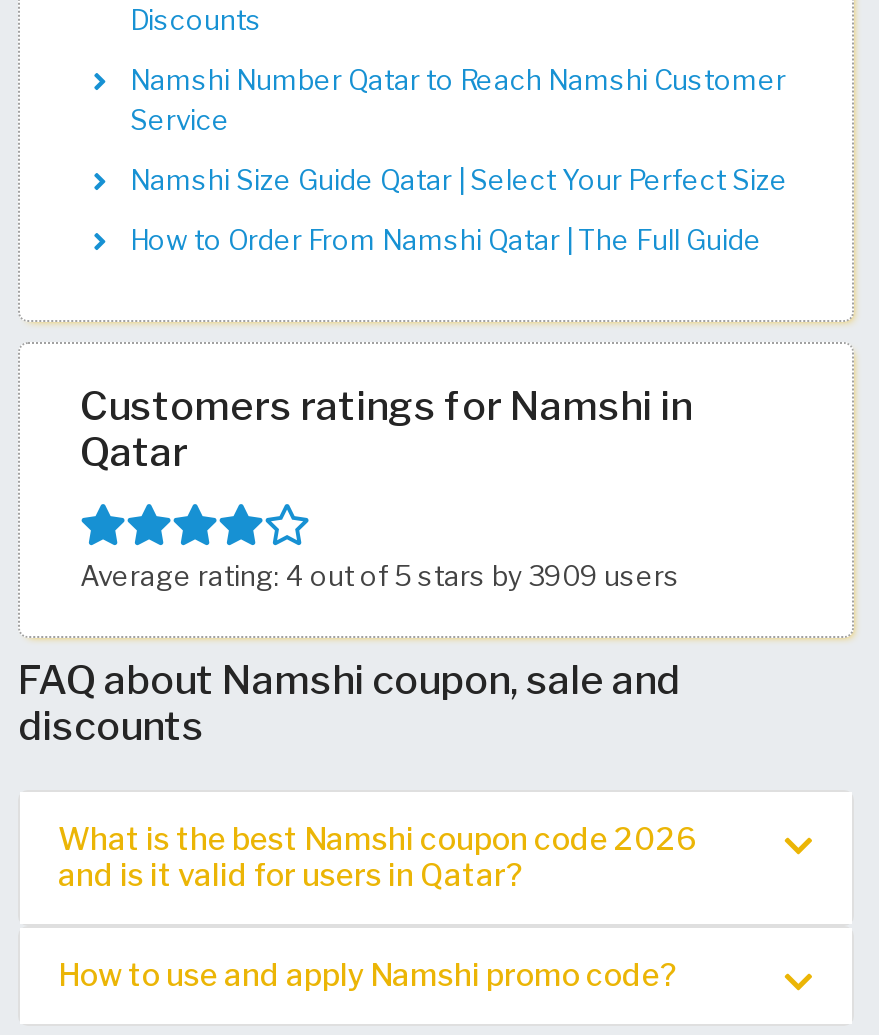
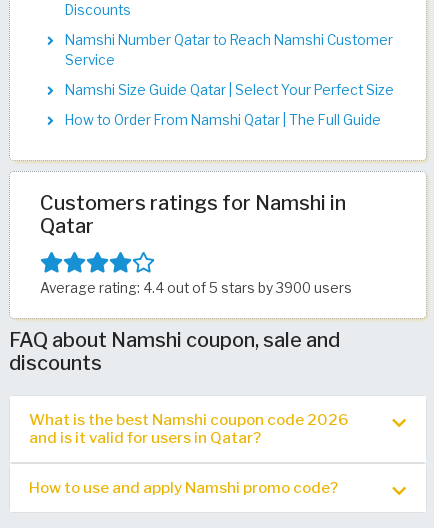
- Average rating: 4 out of 5 stars by 3909 users
+ Average rating: 4.4 out of 5 stars by 3900 users
